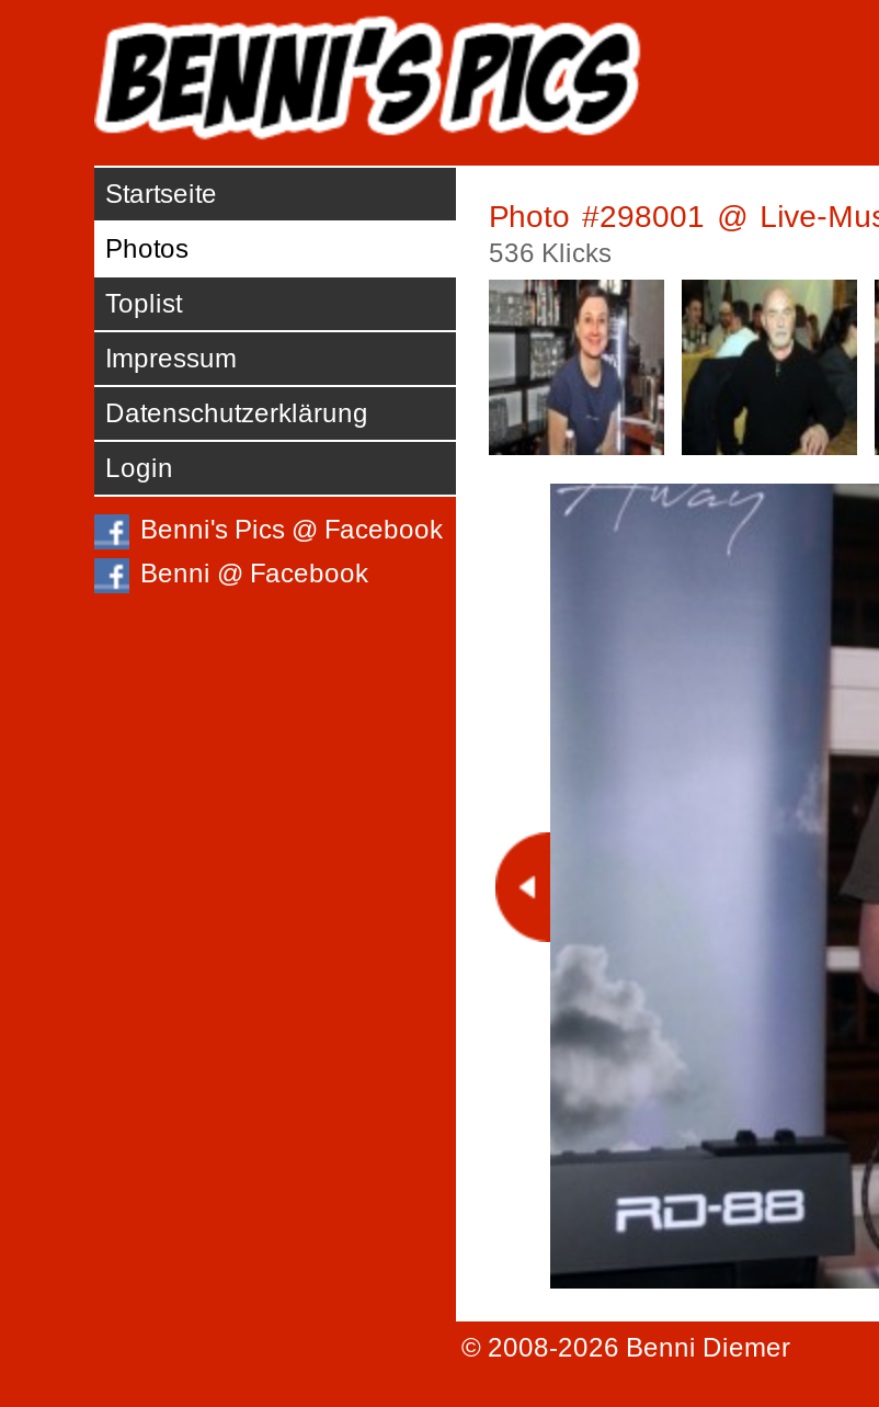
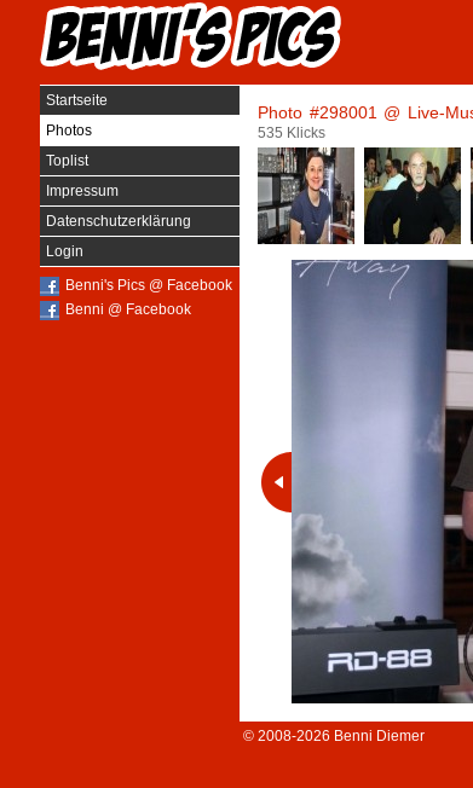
- 536 Klicks
+ 535 Klicks
